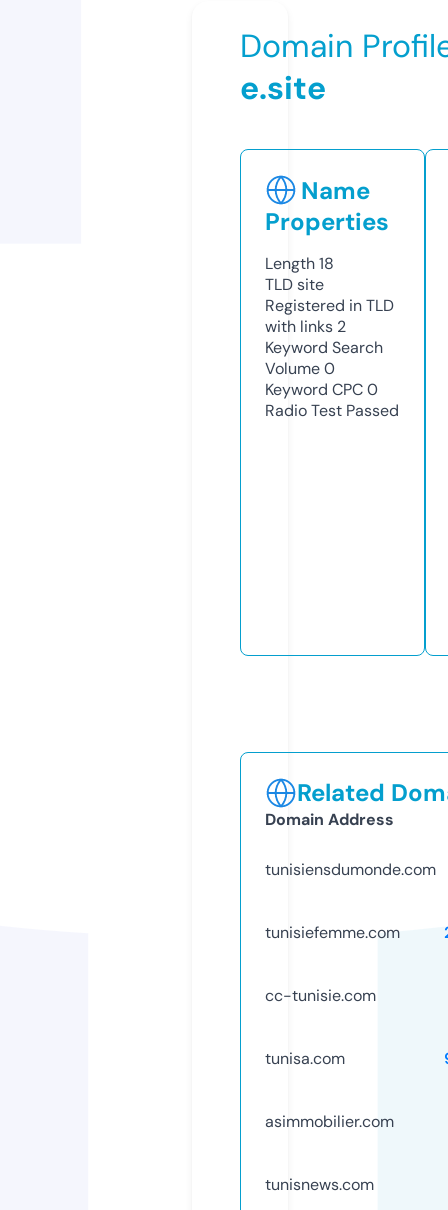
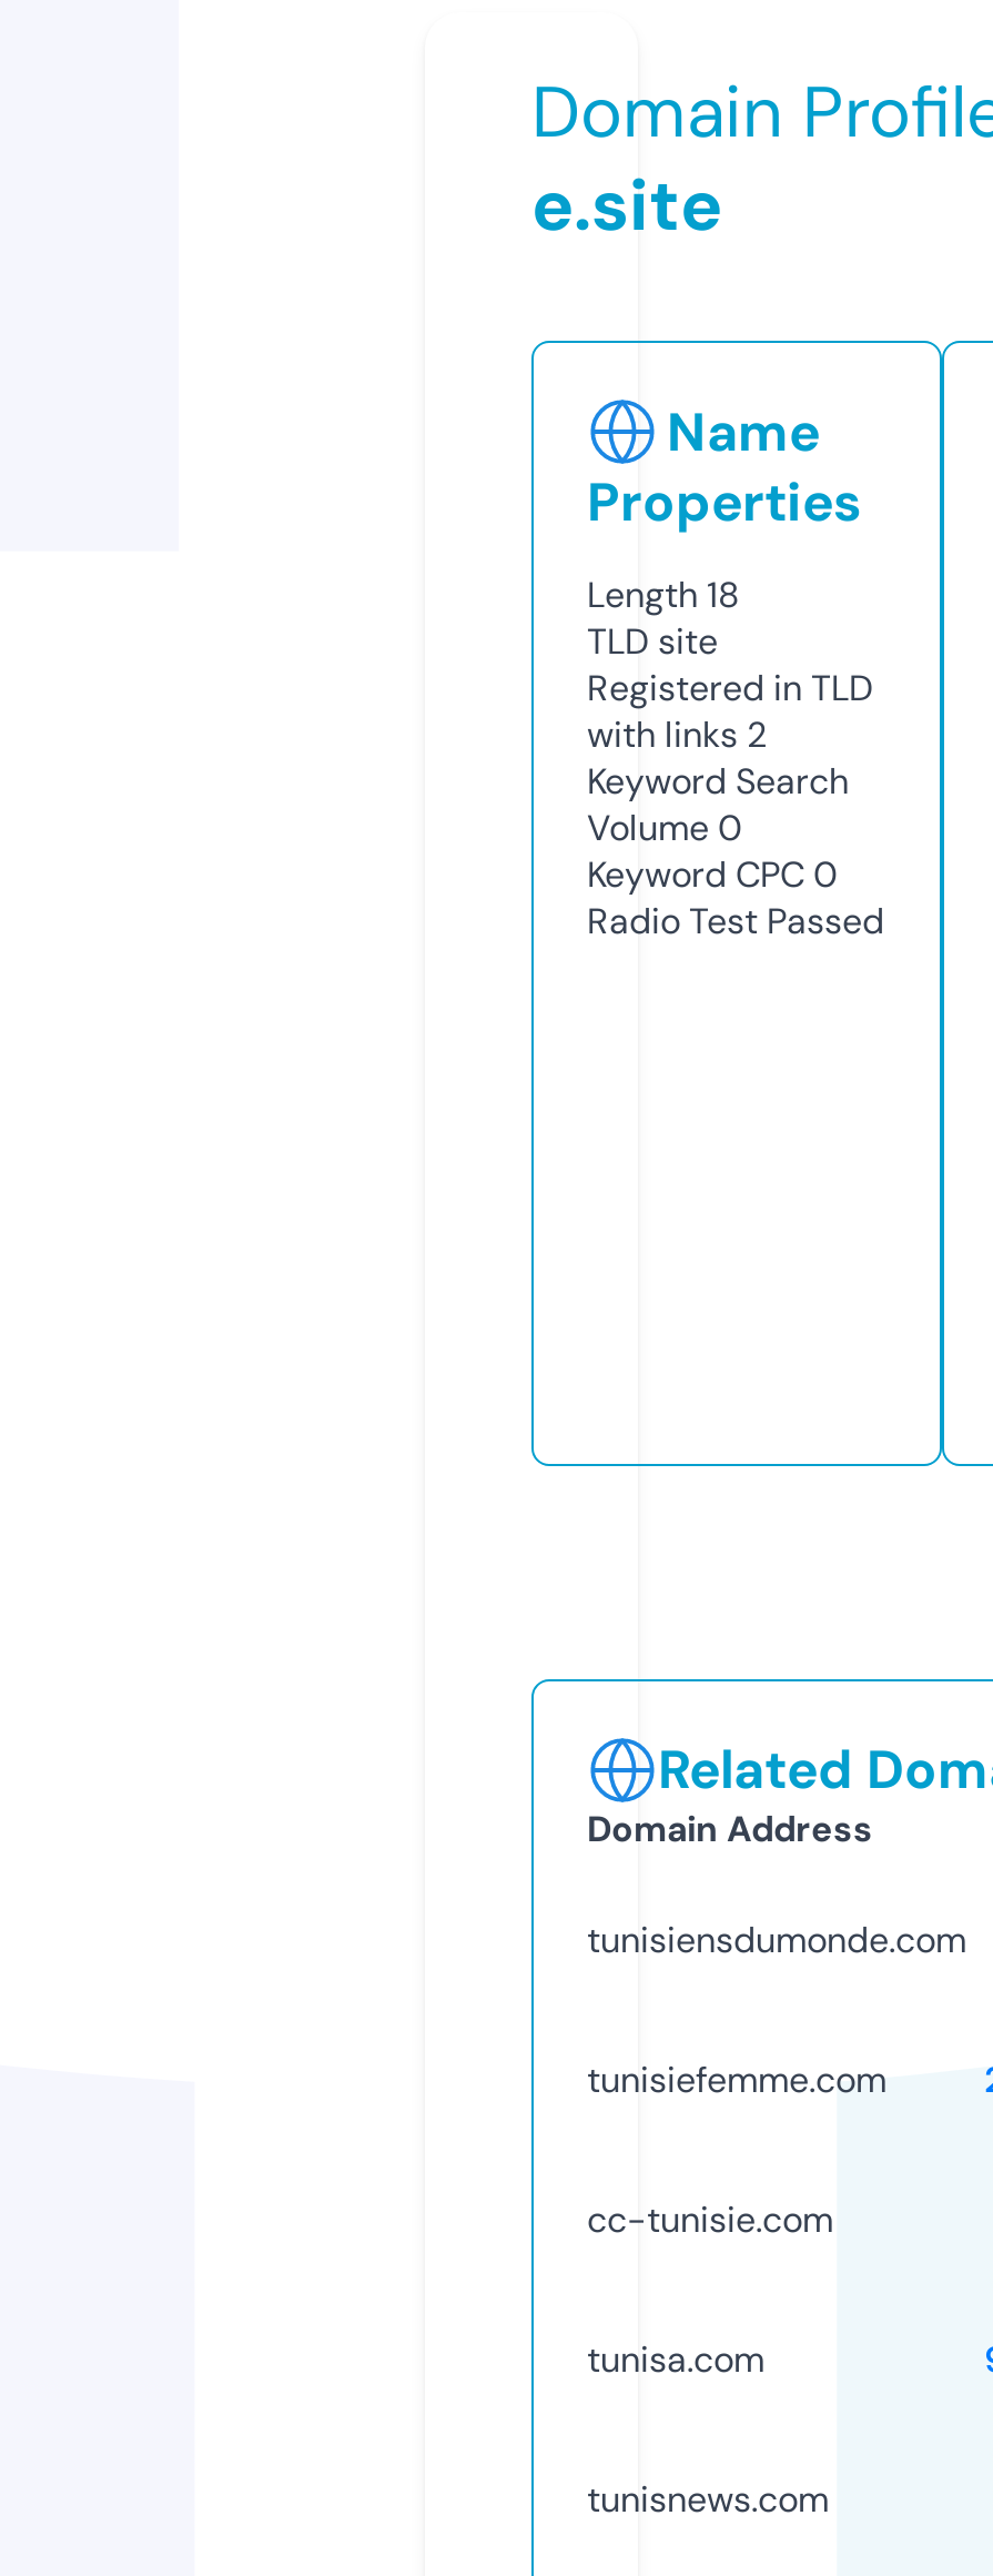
- asimmobilier.com
